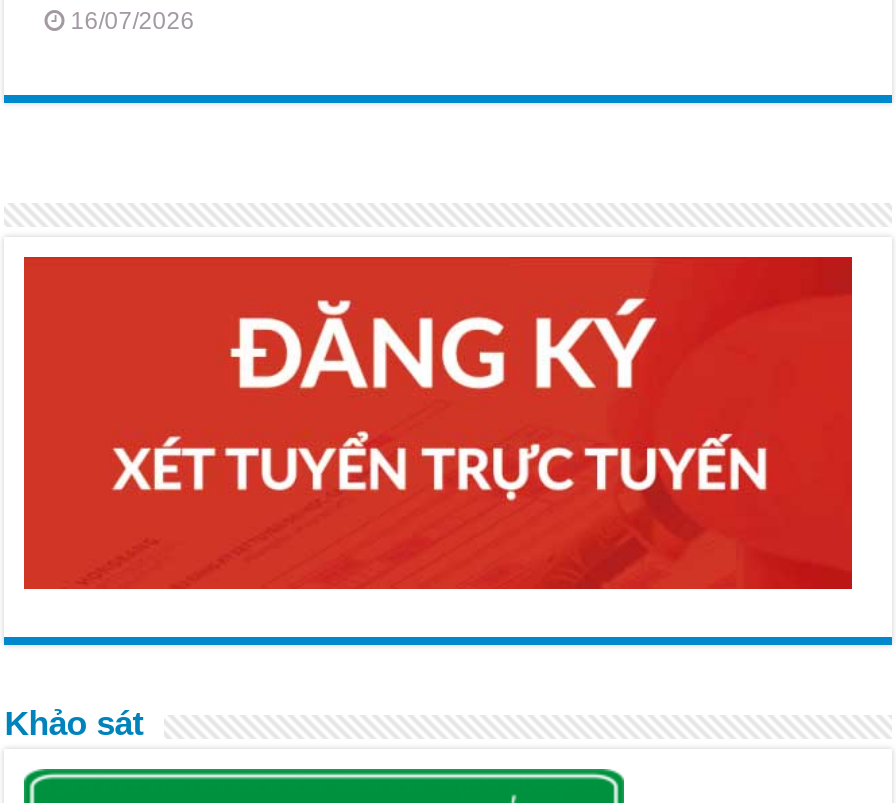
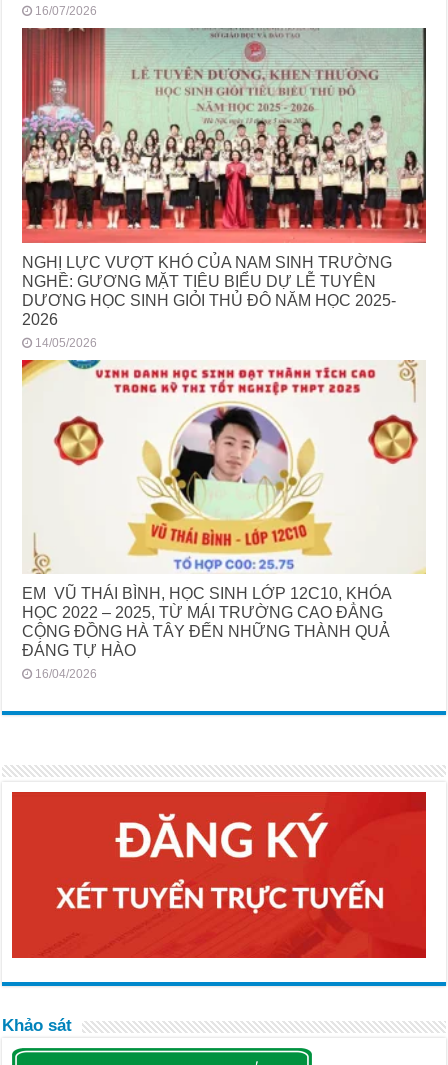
+ [image]
+ NGHỊ LỰC VƯỢT KHÓ CỦA NAM SINH TRƯỜNG
+ NGHỀ: GƯƠNG MẶT TIÊU BIỂU DỰ LỄ TUYÊN
+ DƯƠNG HỌC SINH GIỎI THỦ ĐÔ NĂM HỌC 2025-
+ 2026
+ 14/05/2026

+ [image]
+ EM VŨ THÁI BÌNH, HỌC SINH LỚP 12C10, KHÓA
+ HỌC 2022 – 2025, TỪ MÁI TRƯỜNG CAO ĐẲNG
+ CỘNG ĐỒNG HÀ TÂY ĐẾN NHỮNG THÀNH QUẢ
+ ĐÁNG TỰ HÀO
+ 16/04/2026
